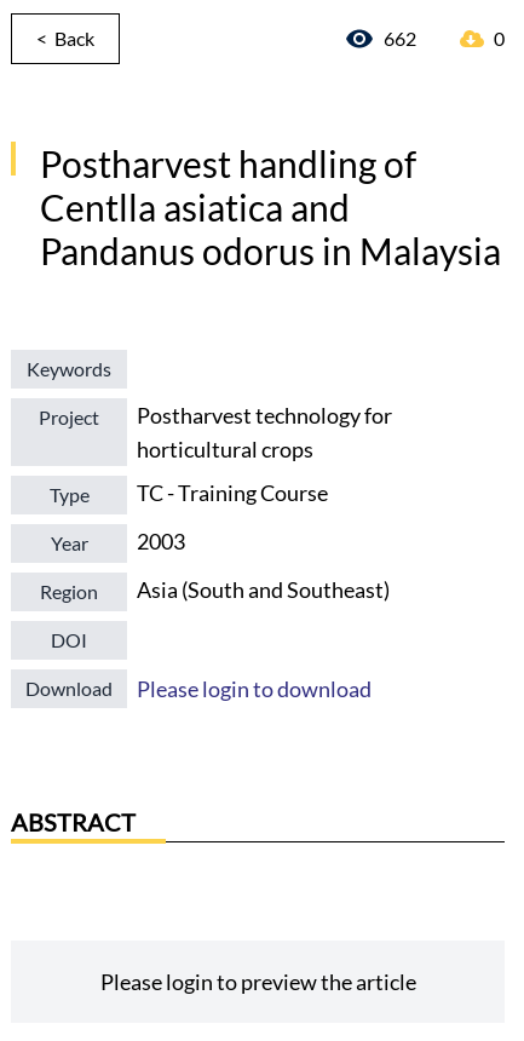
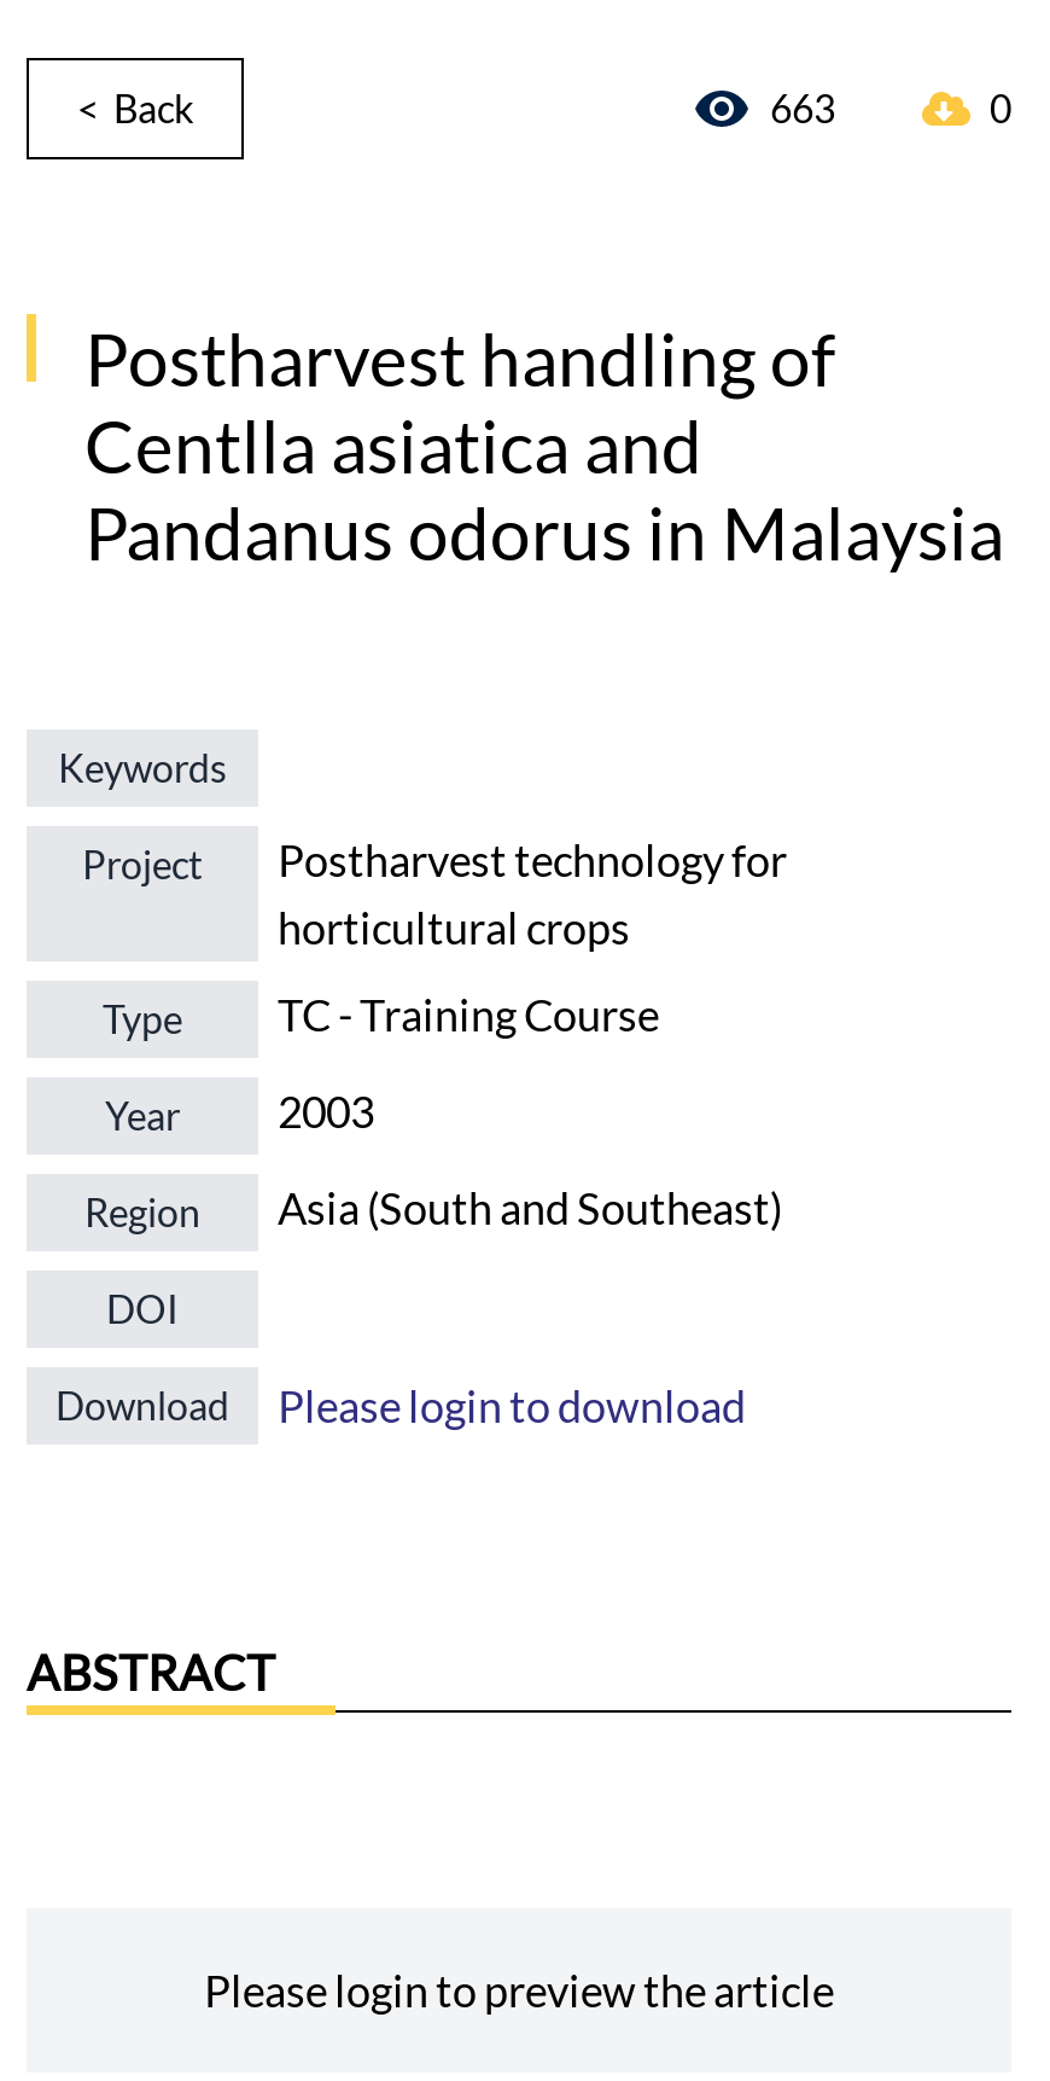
- 662
+ 663
